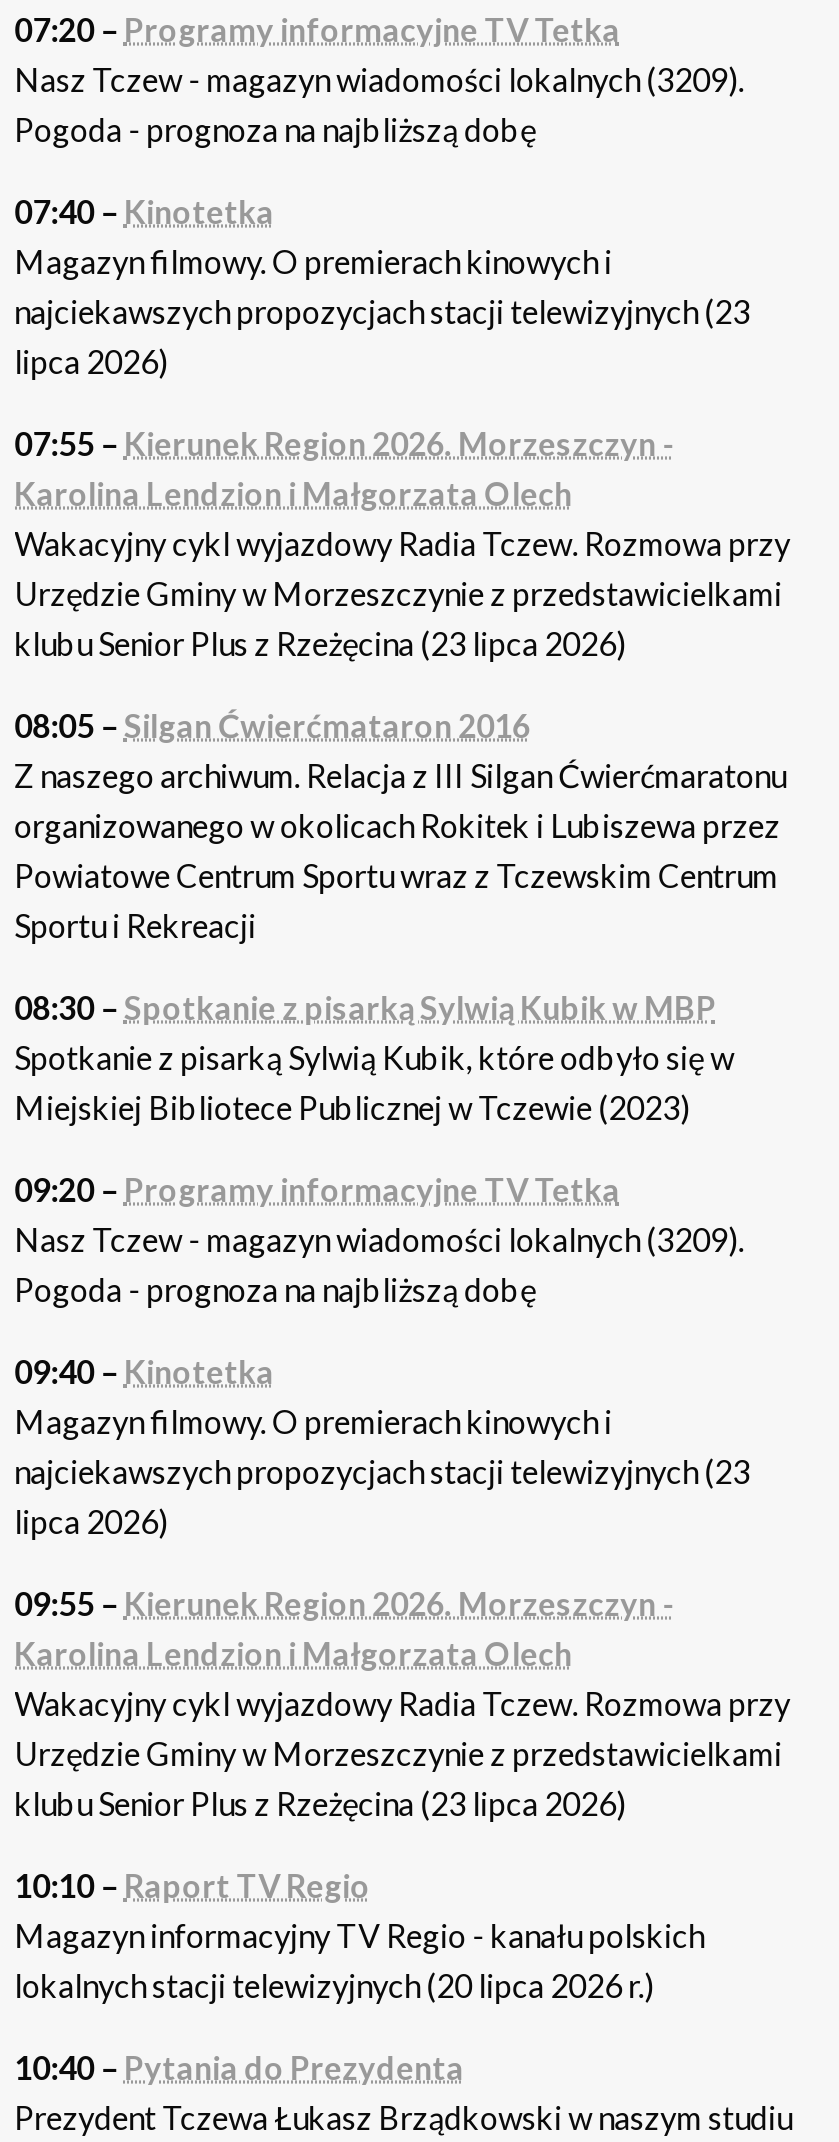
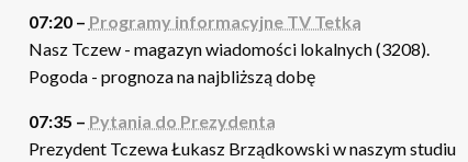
- Nasz Tczew - magazyn wiadomości lokalnych (3209).
+ Nasz Tczew - magazyn wiadomości lokalnych (3208).

- 07:40 – Kinotetka
- Magazyn filmowy. O premierach kinowych i
- najciekawszych propozycjach stacji telewizyjnych (23
- lipca 2026)
- 07:55 – Kierunek Region 2026. Morzeszczyn -
- Karolina Lendzion i Małgorzata Olech
- Wakacyjny cykl wyjazdowy Radia Tczew. Rozmowa przy
- Urzędzie Gminy w Morzeszczynie z przedstawicielkami
- klubu Senior Plus z Rzeżęcina (23 lipca 2026)
- 08:05 – Silgan Ćwierćmataron 2016
- Z naszego archiwum. Relacja z III Silgan Ćwierćmaratonu
- organizowanego w okolicach Rokitek i Lubiszewa przez
- Powiatowe Centrum Sportu wraz z Tczewskim Centrum
- Sportu i Rekreacji
- 08:30 – Spotkanie z pisarką Sylwią Kubik w MBP
- Spotkanie z pisarką Sylwią Kubik, które odbyło się w
- Miejskiej Bibliotece Publicznej w Tczewie (2023)
- 09:20 – Programy informacyjne TV Tetka
- Nasz Tczew - magazyn wiadomości lokalnych (3209).
- Pogoda - prognoza na najbliższą dobę
- 09:40 – Kinotetka
- Magazyn filmowy. O premierach kinowych i
- najciekawszych propozycjach stacji telewizyjnych (23
- lipca 2026)
- 09:55 – Kierunek Region 2026. Morzeszczyn -
- Karolina Lendzion i Małgorzata Olech
- Wakacyjny cykl wyjazdowy Radia Tczew. Rozmowa przy
- Urzędzie Gminy w Morzeszczynie z przedstawicielkami
- klubu Senior Plus z Rzeżęcina (23 lipca 2026)
- 10:10 – Raport TV Regio
- Magazyn informacyjny TV Regio - kanału polskich
- lokalnych stacji telewizyjnych (20 lipca 2026 r.)
- 10:40 – Pytania do Prezydenta
+ 07:35 – Pytania do Prezydenta
